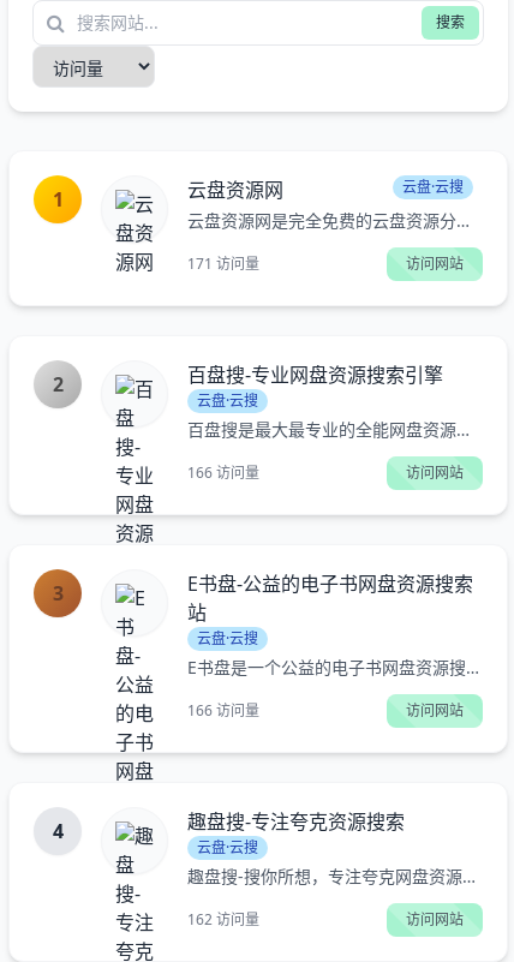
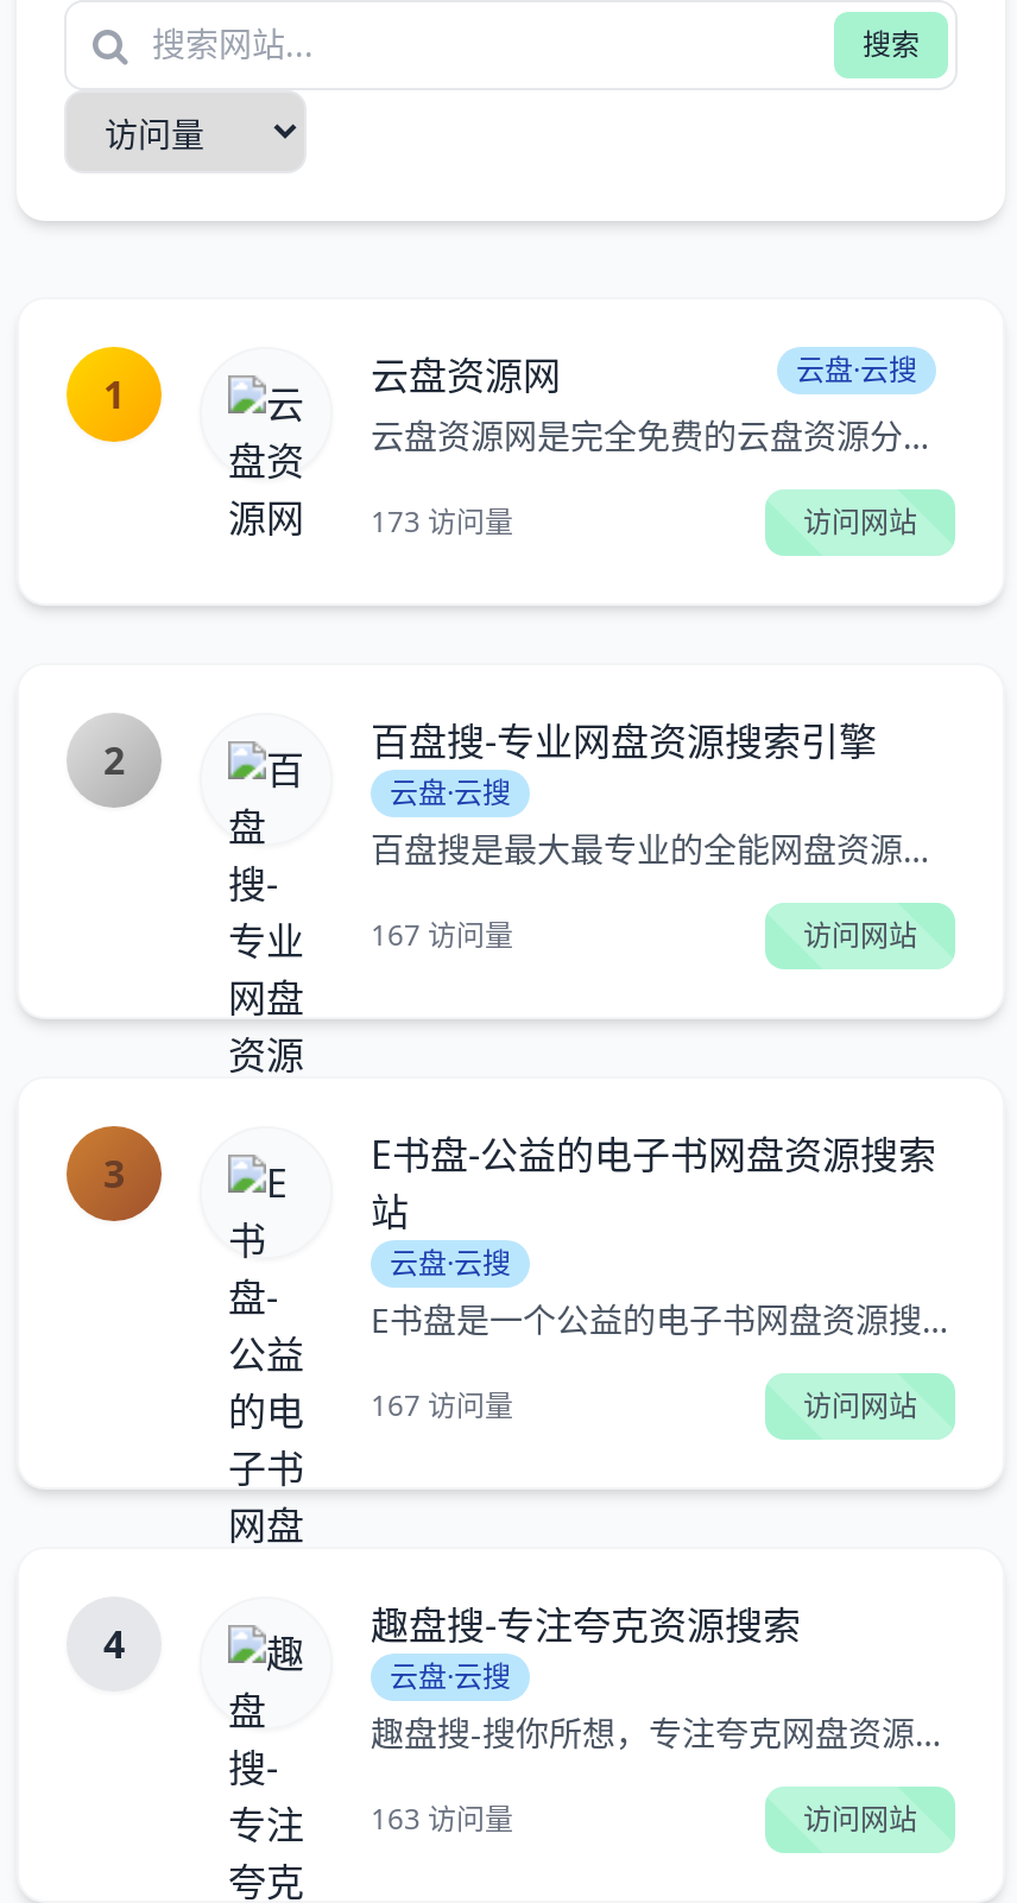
- 171 访问量
+ 173 访问量

- 166 访问量
+ 167 访问量

- 166 访问量
+ 167 访问量

- 162 访问量
+ 163 访问量
